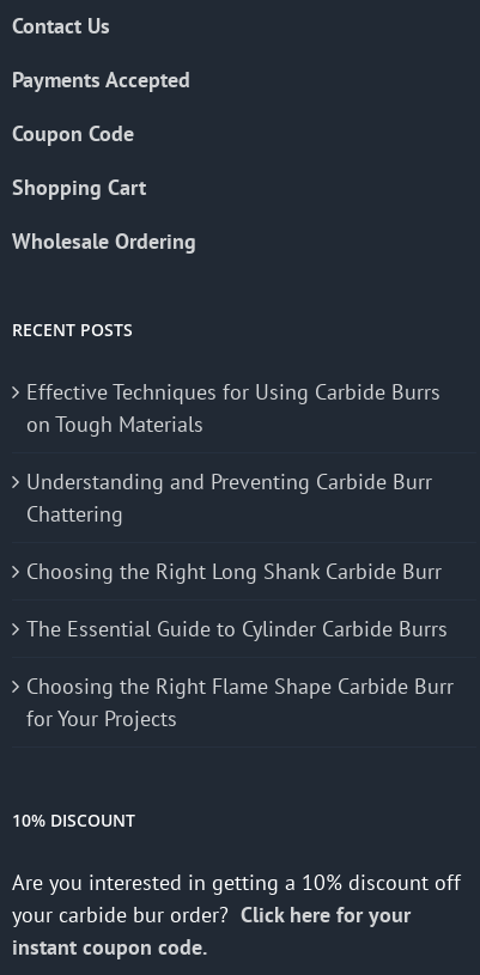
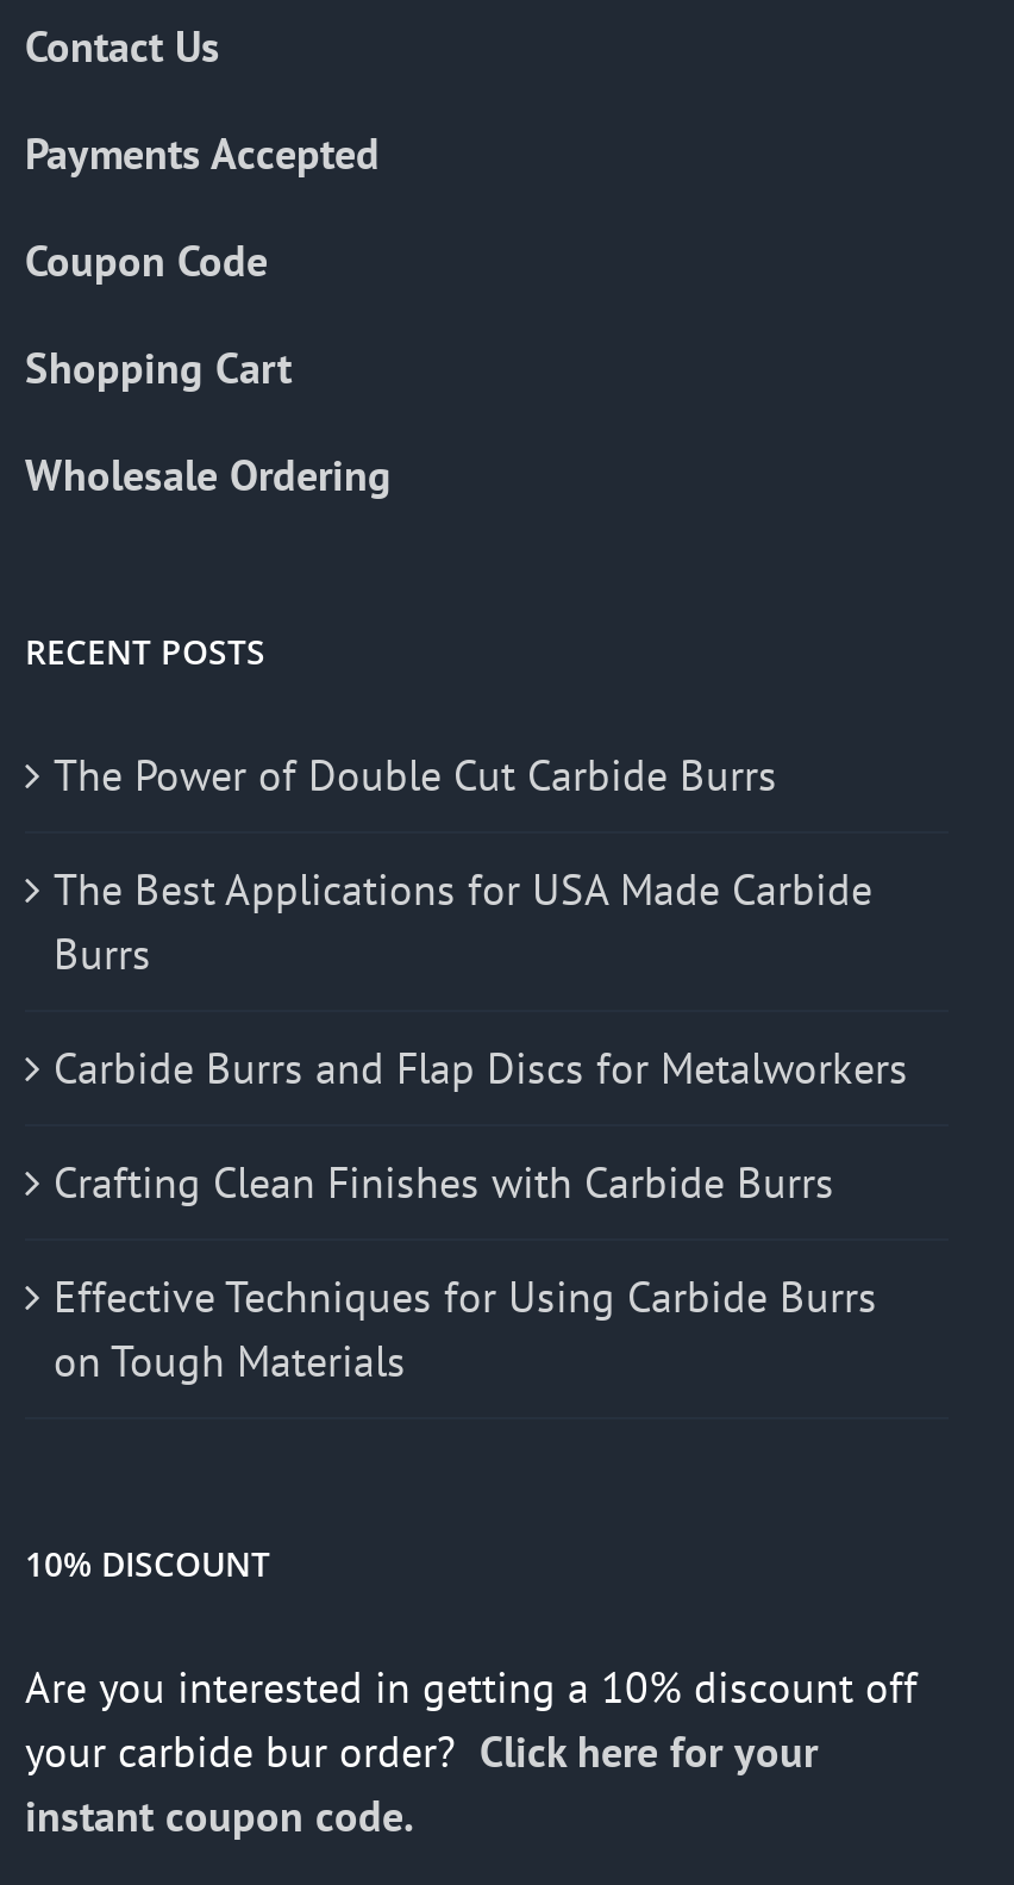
+ The Power of Double Cut Carbide Burrs
+ The Best Applications for USA Made Carbide
+ Burrs
+ Carbide Burrs and Flap Discs for Metalworkers
+ Crafting Clean Finishes with Carbide Burrs

moved down: Effective Techniques for Using Carbide Burrs | on Tough Materials

- Understanding and Preventing Carbide Burr
- Chattering
- Choosing the Right Long Shank Carbide Burr
- The Essential Guide to Cylinder Carbide Burrs
- Choosing the Right Flame Shape Carbide Burr
- for Your Projects
